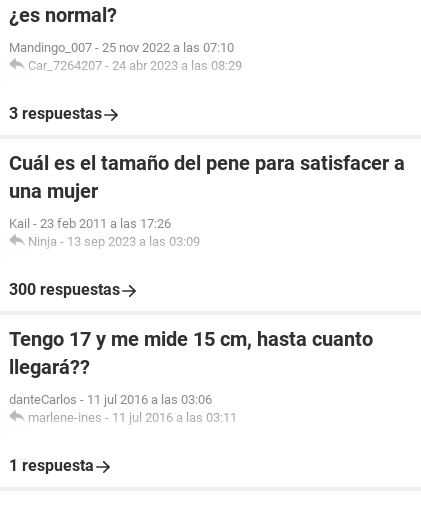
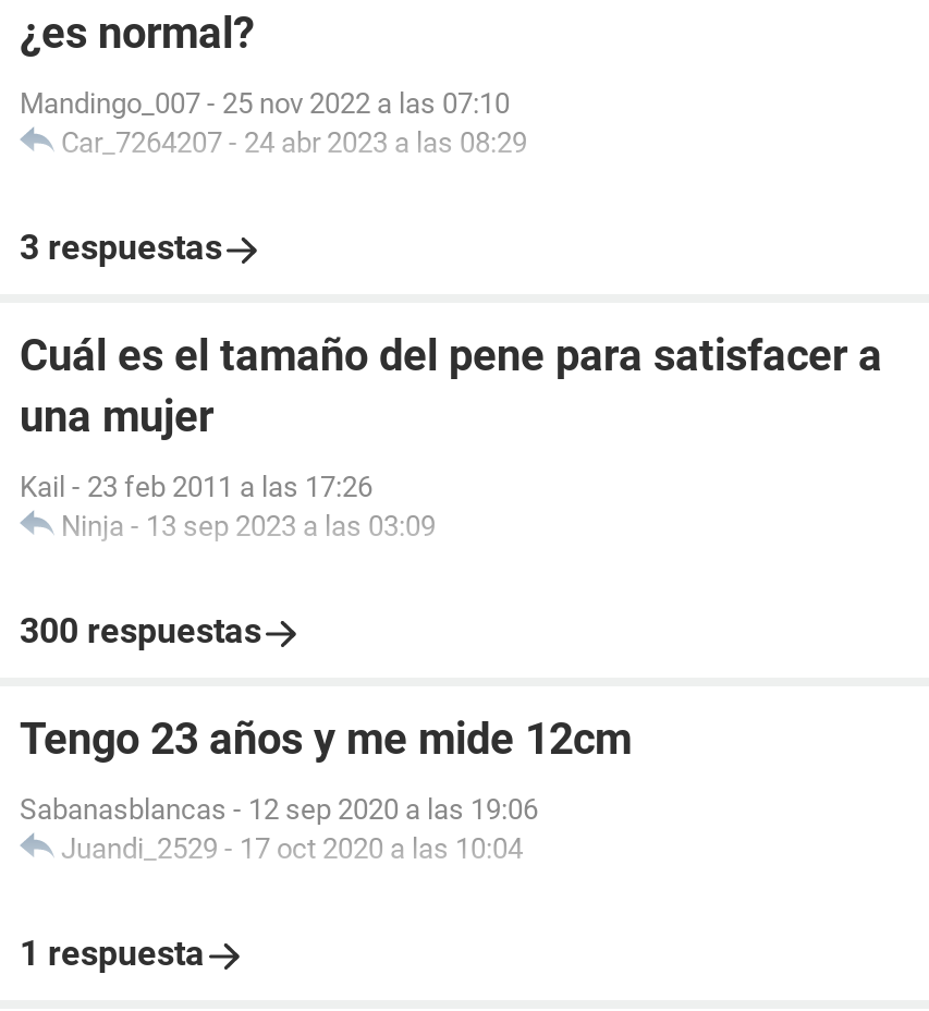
- Tengo 17 y me mide 15 cm, hasta cuanto
- llegará??
+ Tengo 23 años y me mide 12cm

- danteCarlos - 11 jul 2016 a las 03:06
- marlene-ines - 11 jul 2016 a las 03:11
+ Sabanasblancas - 12 sep 2020 a las 19:06
+ Juandi_2529 - 17 oct 2020 a las 10:04
